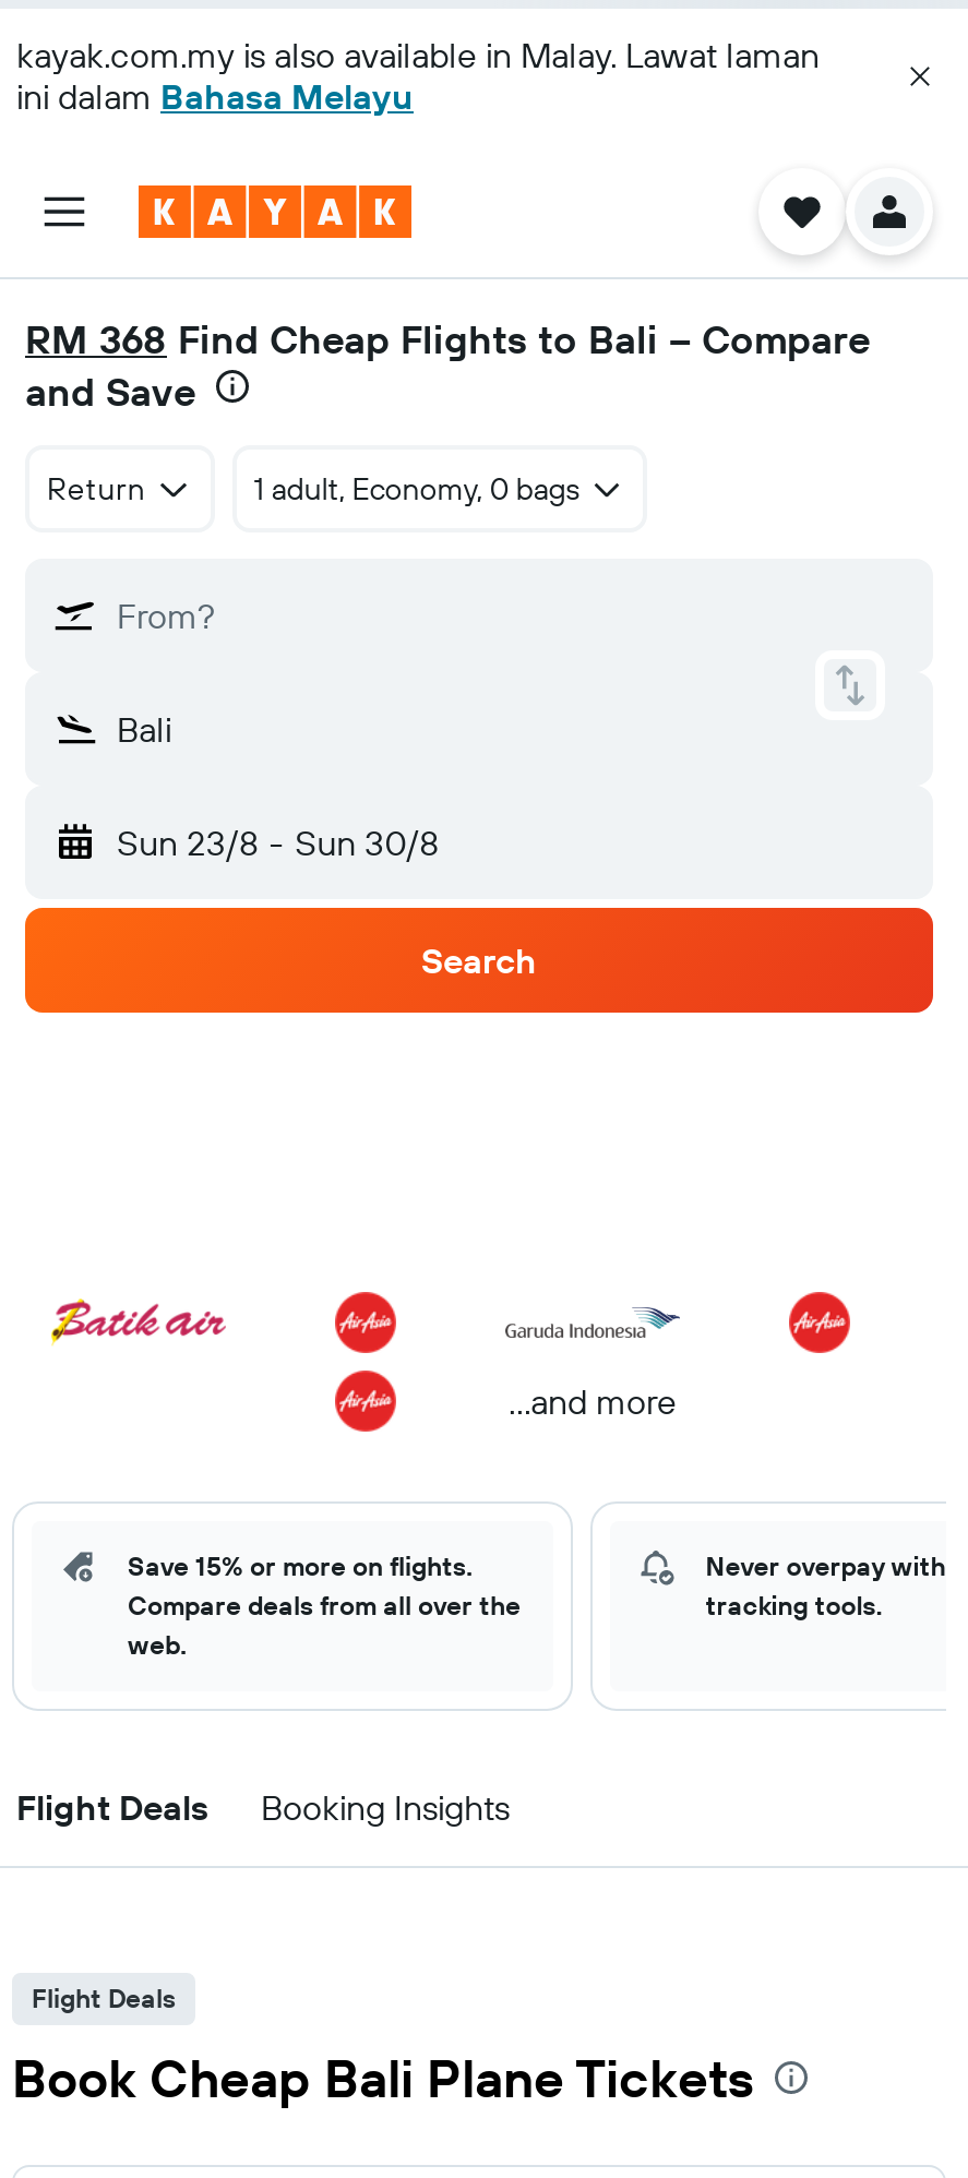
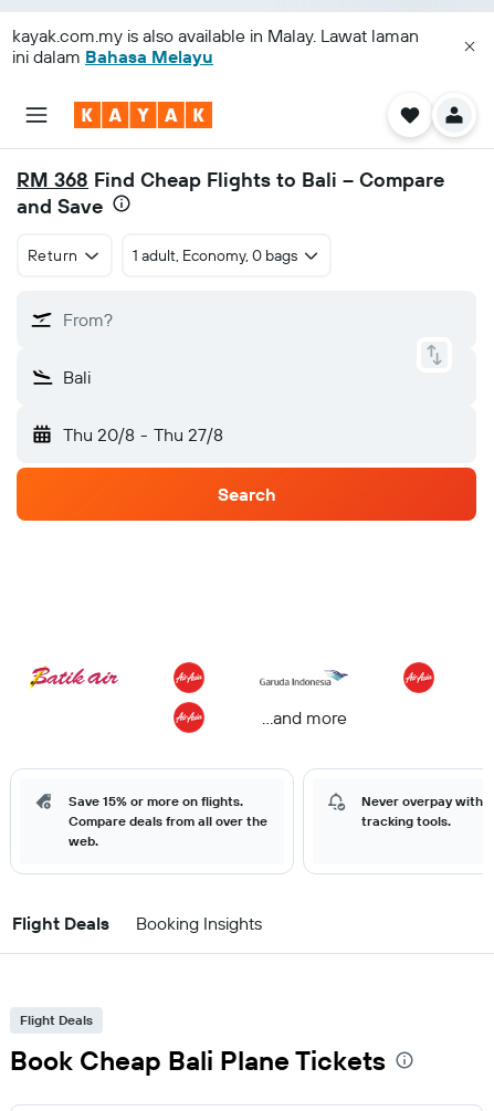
- Sun 23/8 - Sun 30/8
+ Thu 20/8 - Thu 27/8
